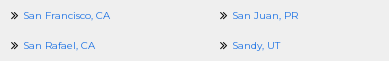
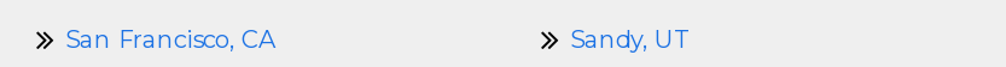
- San Juan, PR
- San Rafael, CA
